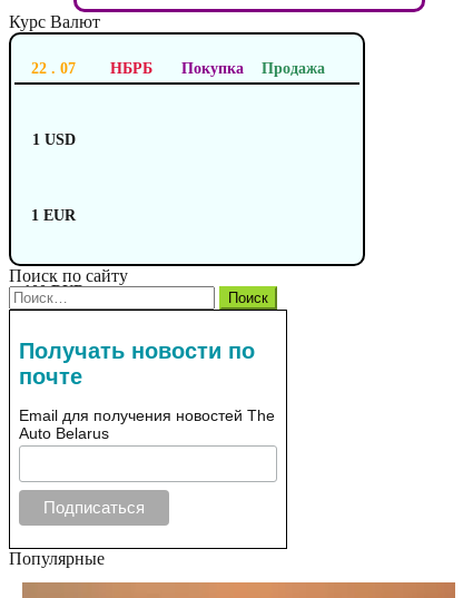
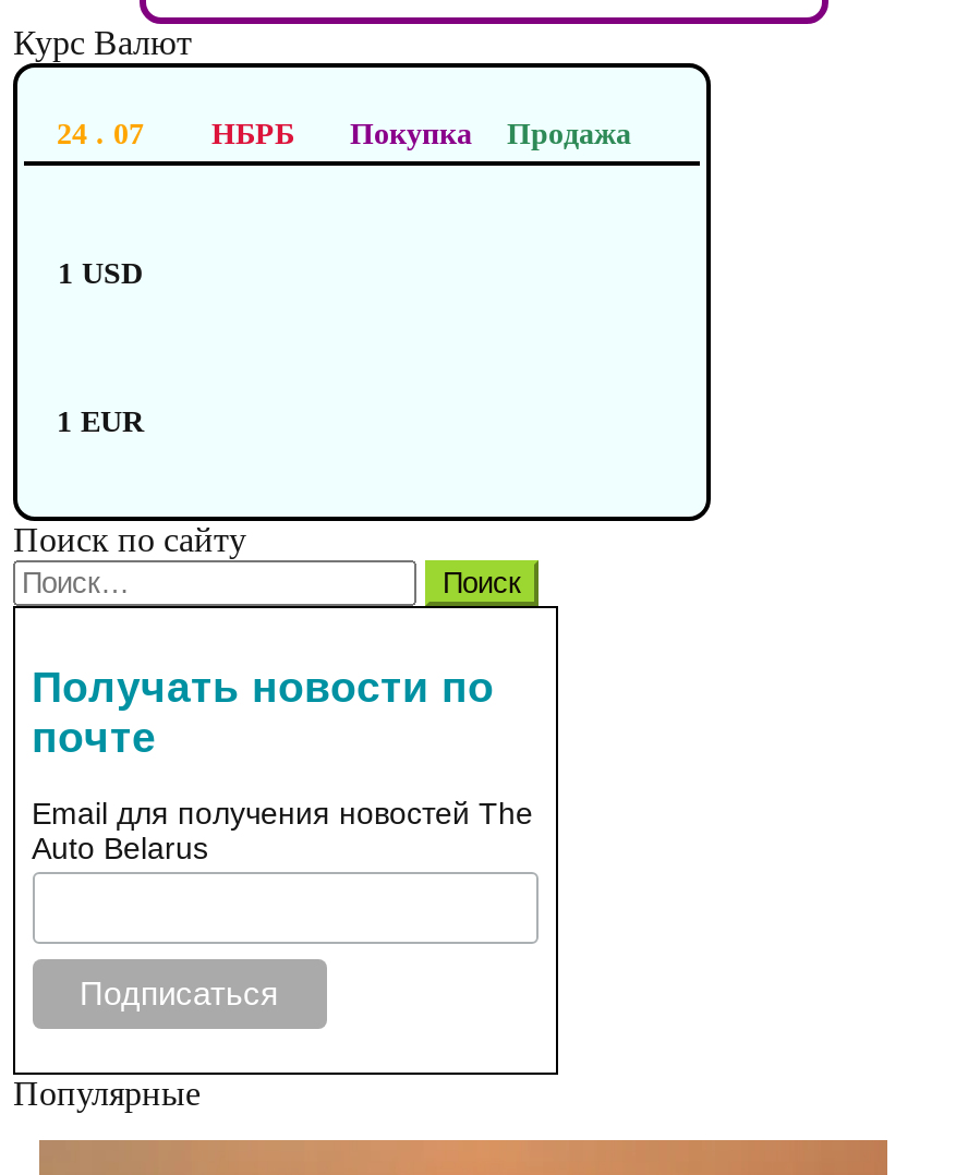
- 22 . 07
+ 24 . 07
